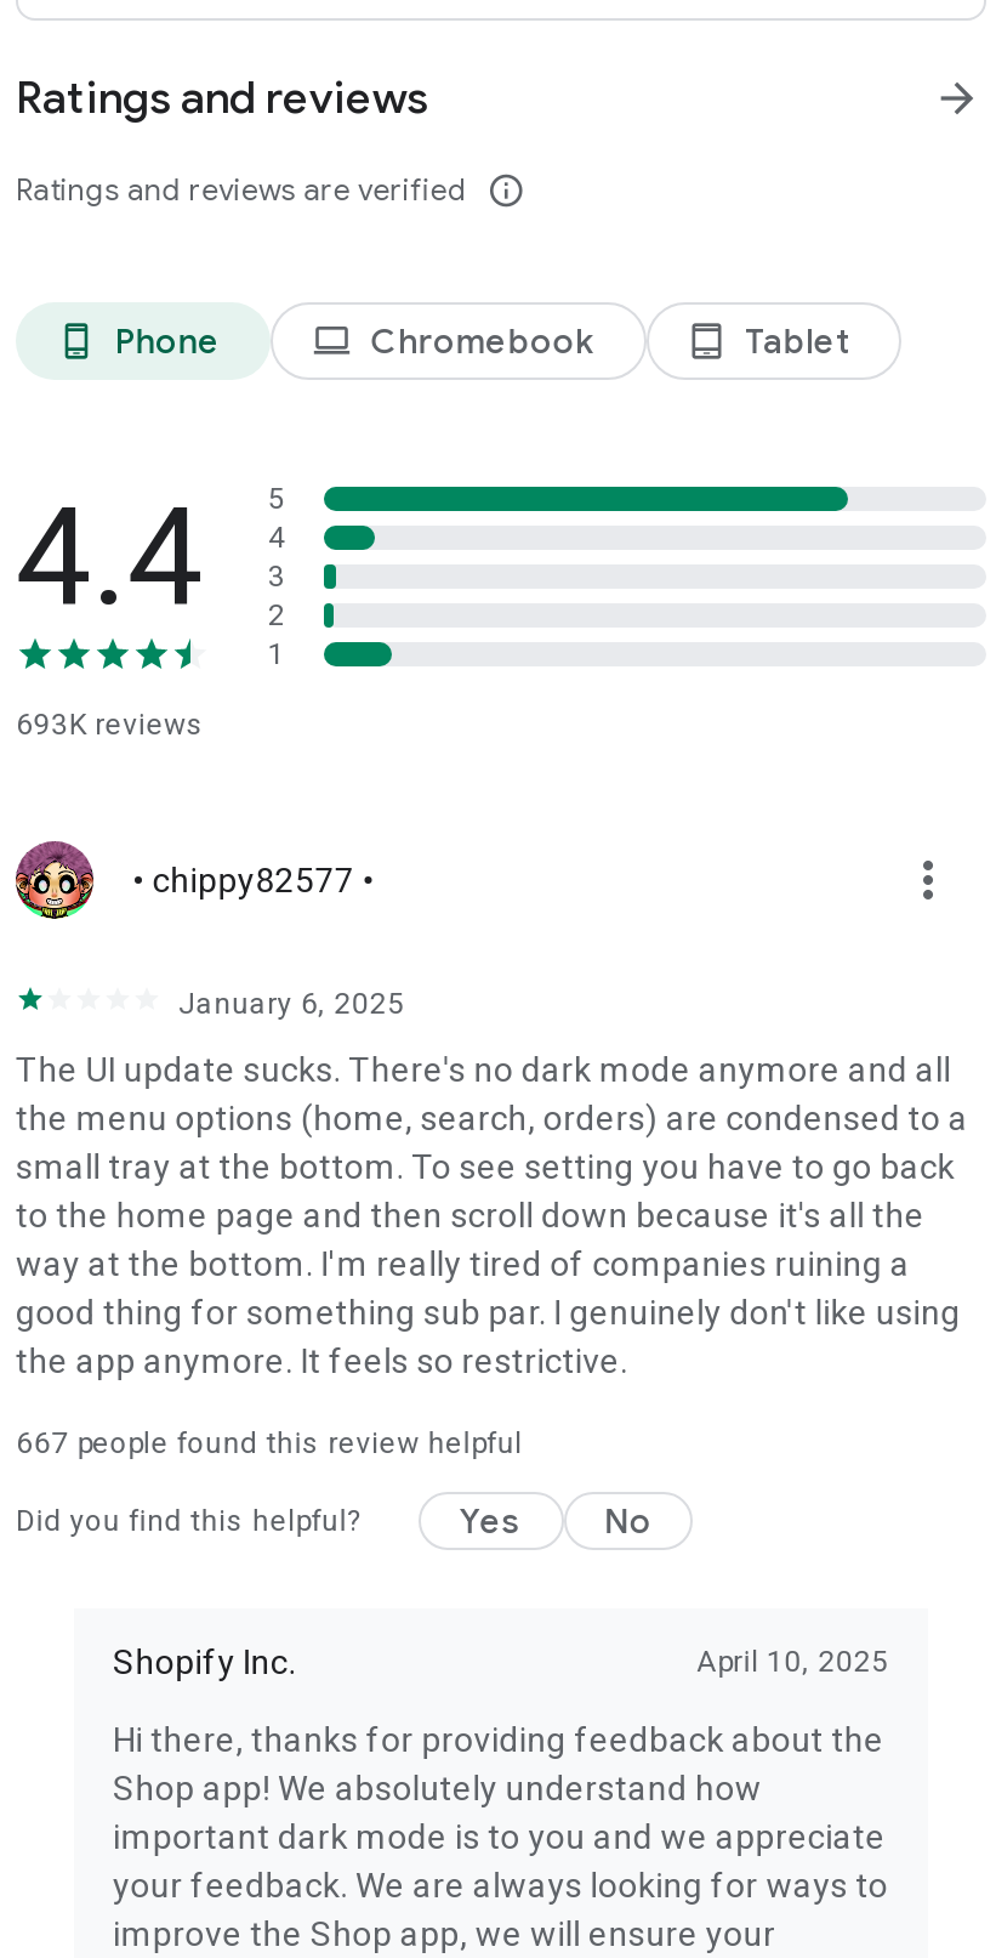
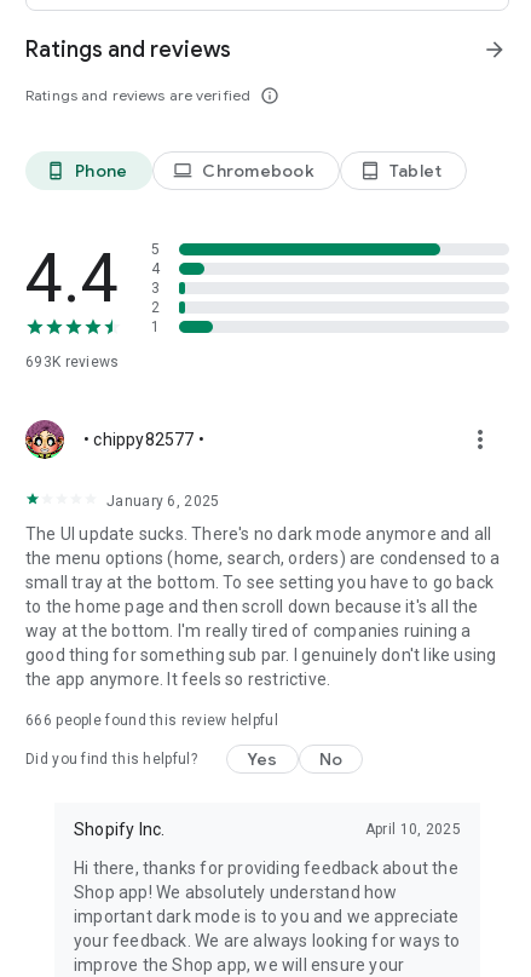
- 667 people found this review helpful
+ 666 people found this review helpful
